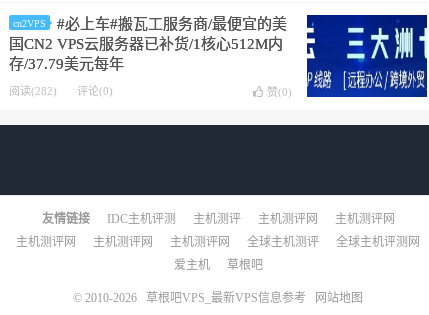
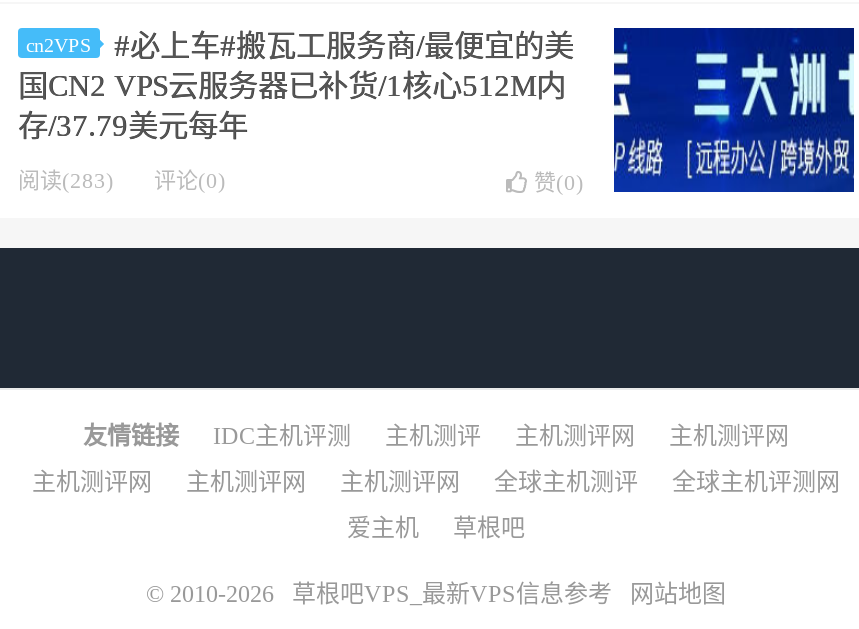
- 阅读(282) 评论(0)
+ 阅读(283) 评论(0)
